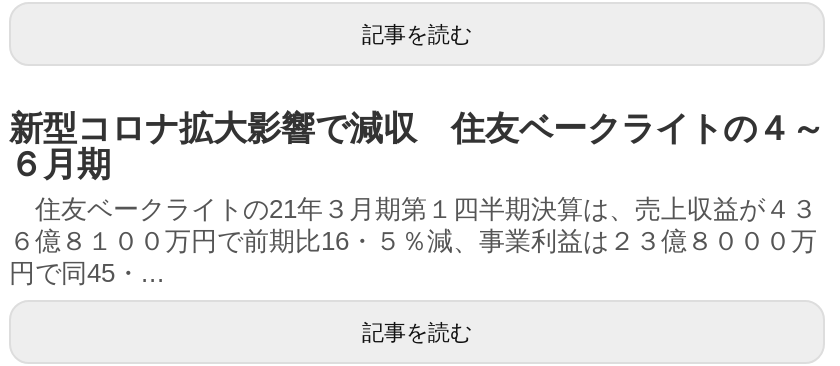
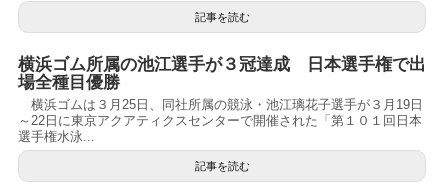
- 新型コロナ拡大影響で減収 住友ベークライトの４～
- ６月期
- 住友ベークライトの21年３月期第１四半期決算は、売上収益が４３
- ６億８１００万円で前期比16・５％減、事業利益は２３億８０００万
- 円で同45・...
+ 横浜ゴム所属の池江選手が３冠達成 日本選手権で出
+ 場全種目優勝
+ 横浜ゴムは３月25日、同社所属の競泳・池江璃花子選手が３月19日
+ ～22日に東京アクアティクスセンターで開催された「第１０１回日本
+ 選手権水泳...
